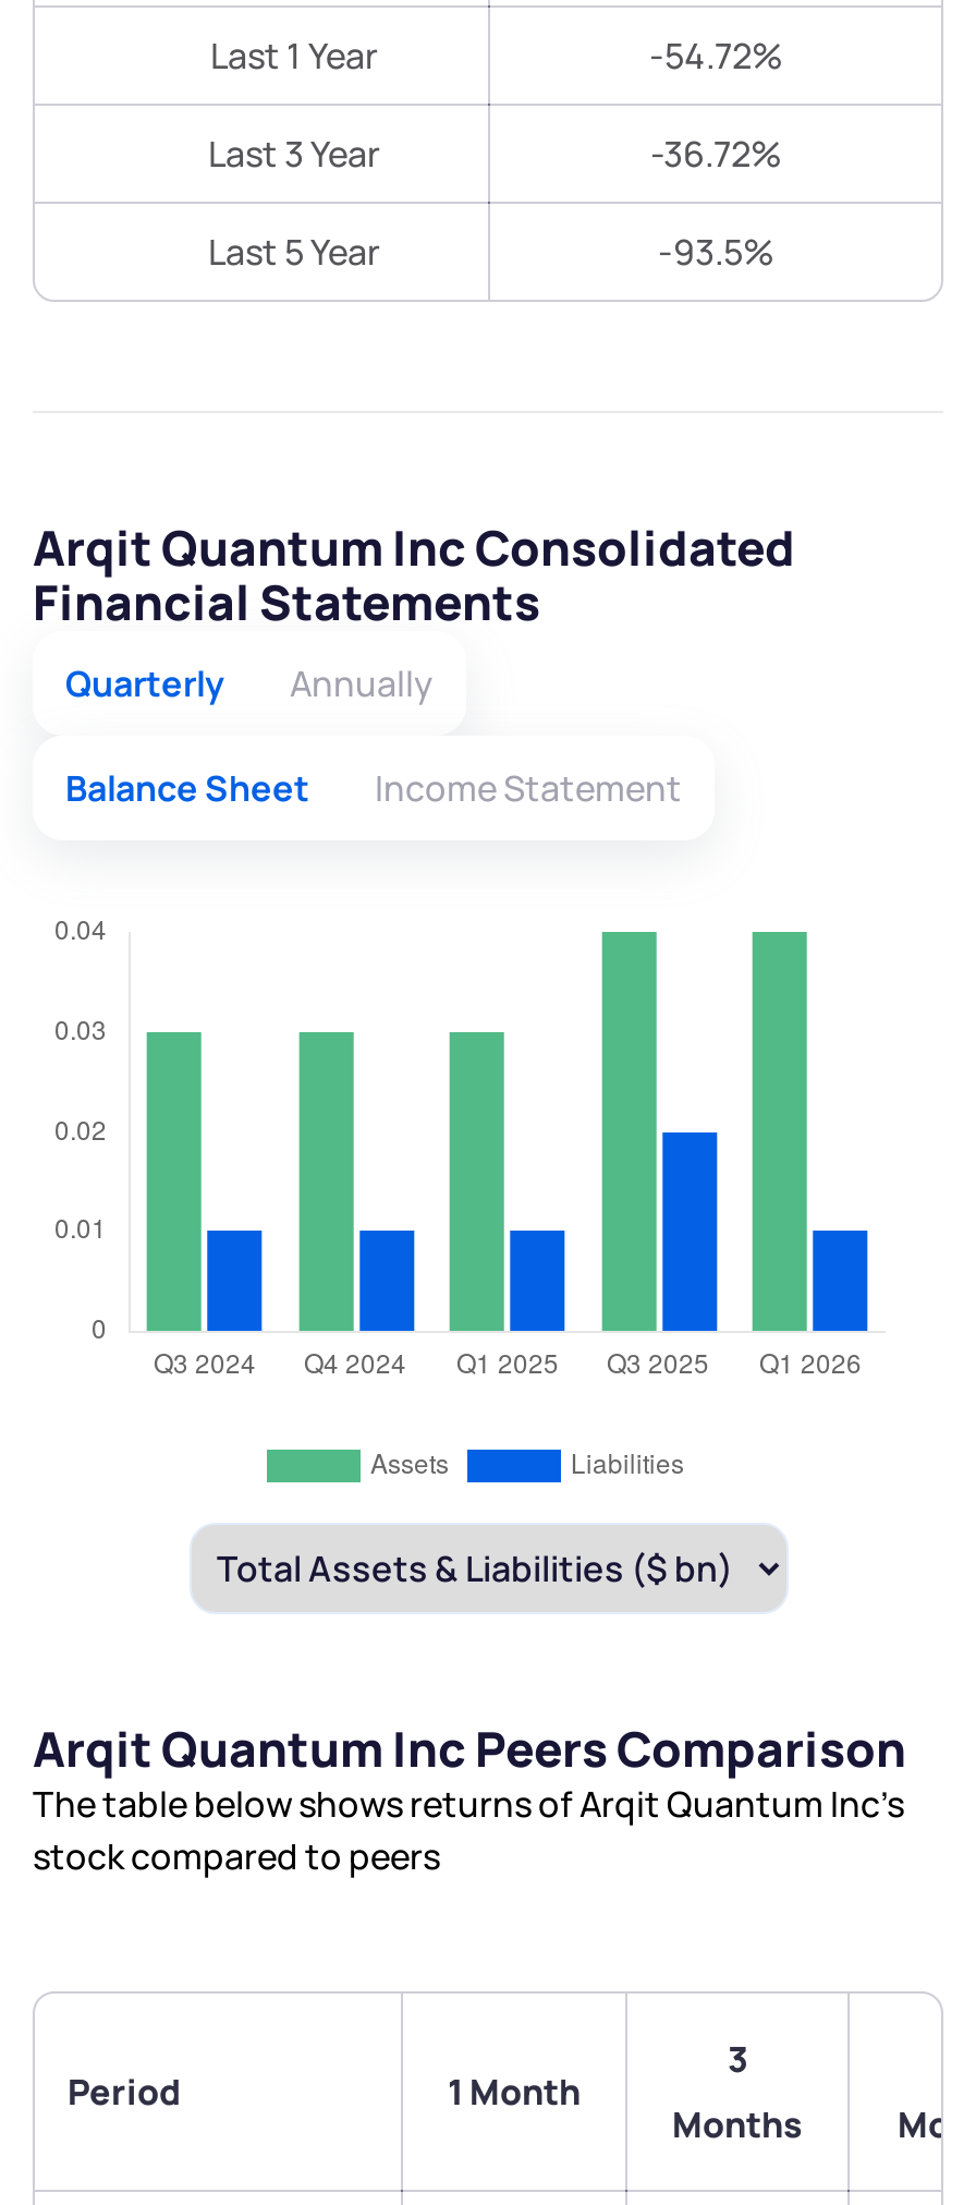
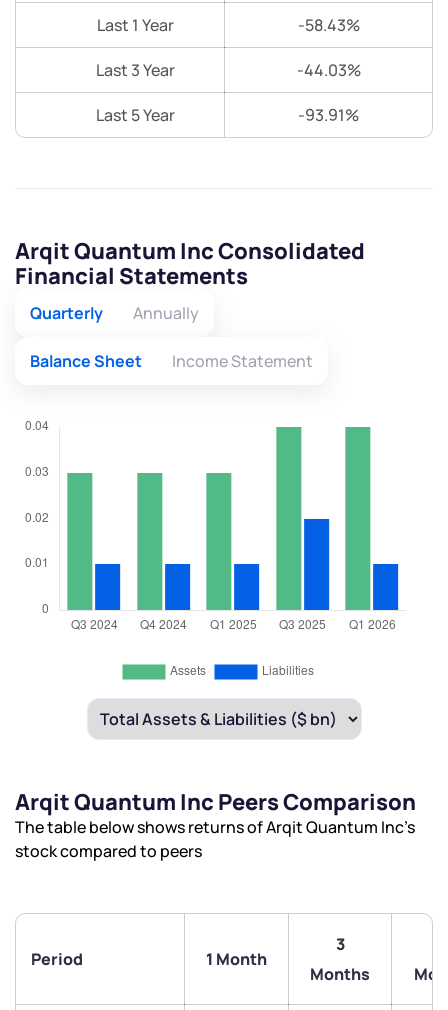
- -54.72%
+ -58.43%

- -36.72%
+ -44.03%

- -93.5%
+ -93.91%
